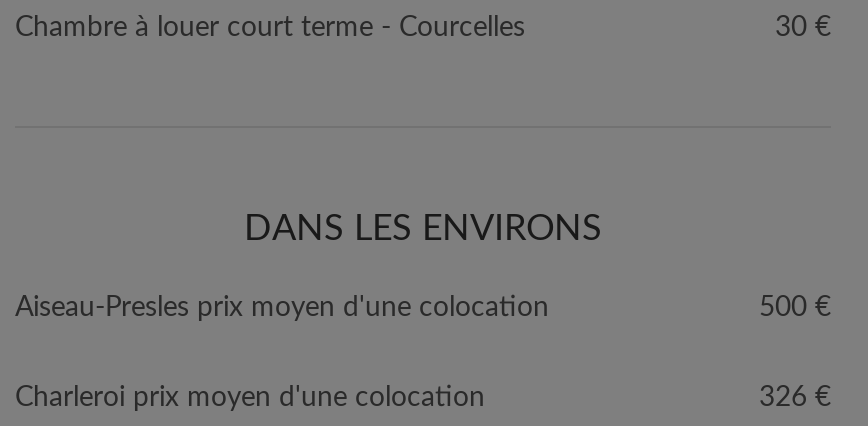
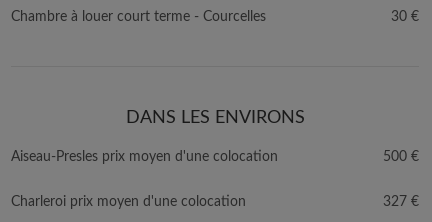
- 326 €
+ 327 €
